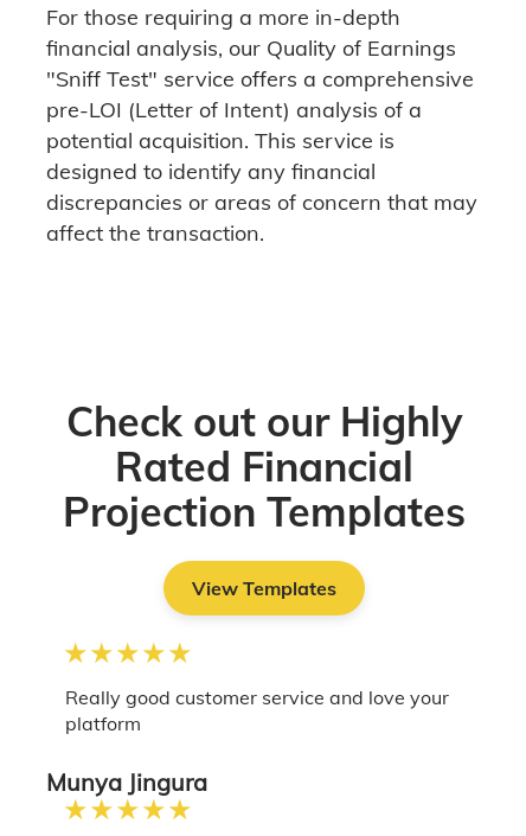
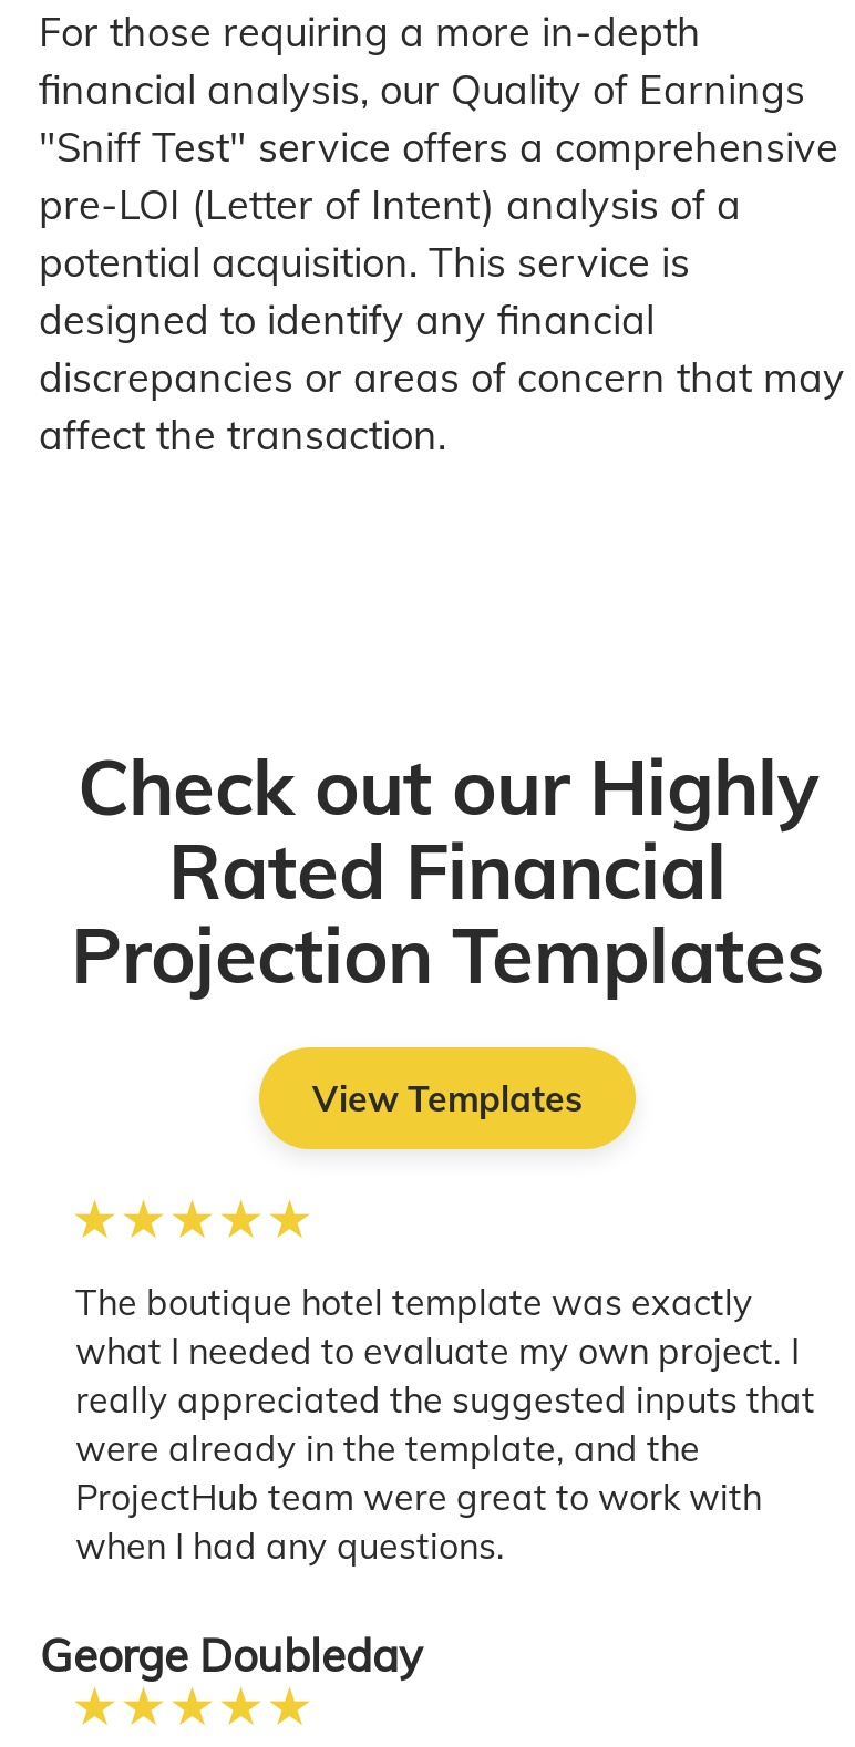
- Really good customer service and love your
- platform
+ The boutique hotel template was exactly
+ what I needed to evaluate my own project. I
+ really appreciated the suggested inputs that
+ were already in the template, and the
+ ProjectHub team were great to work with
+ when I had any questions.

- Munya Jingura
+ George Doubleday
